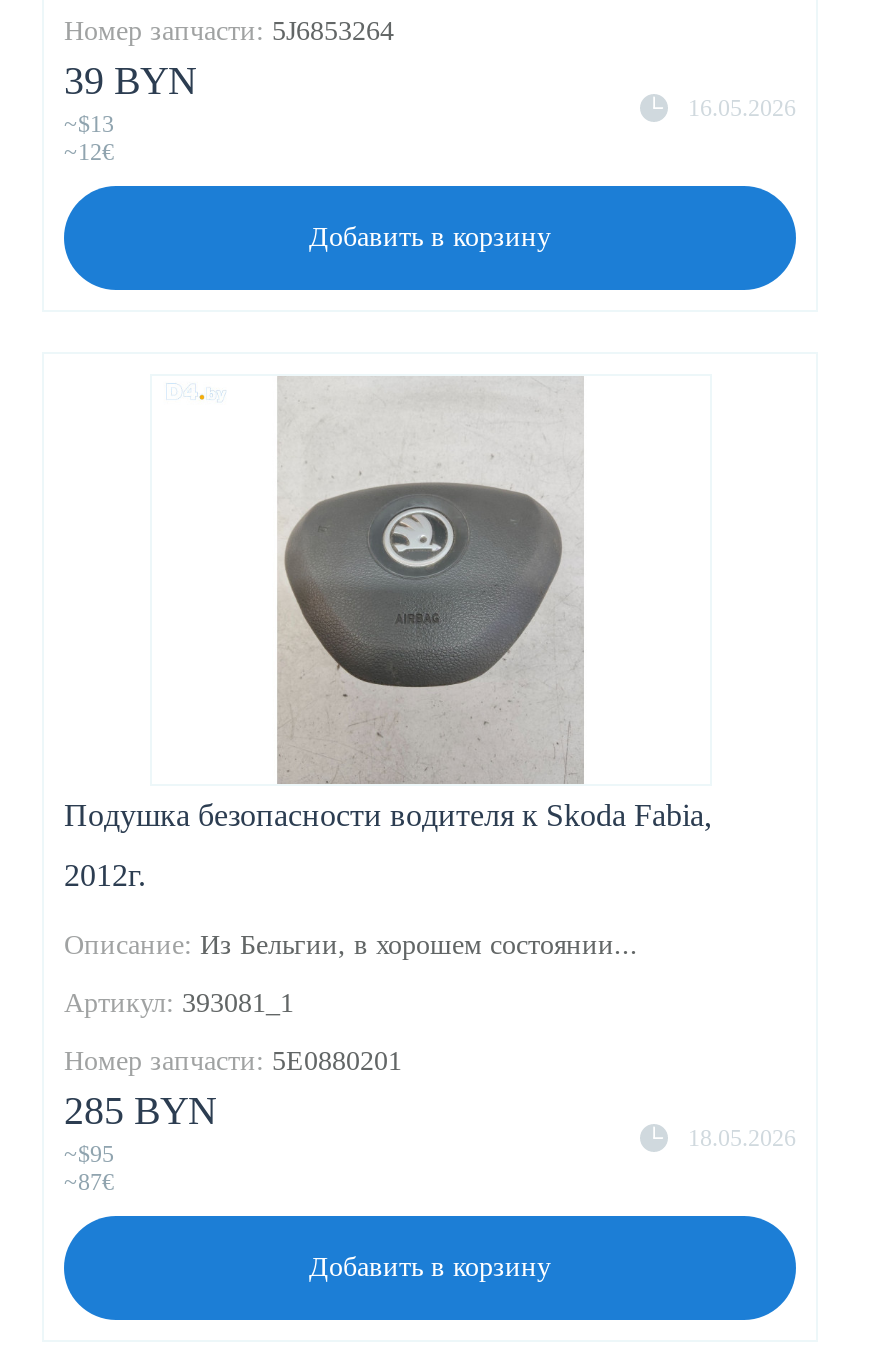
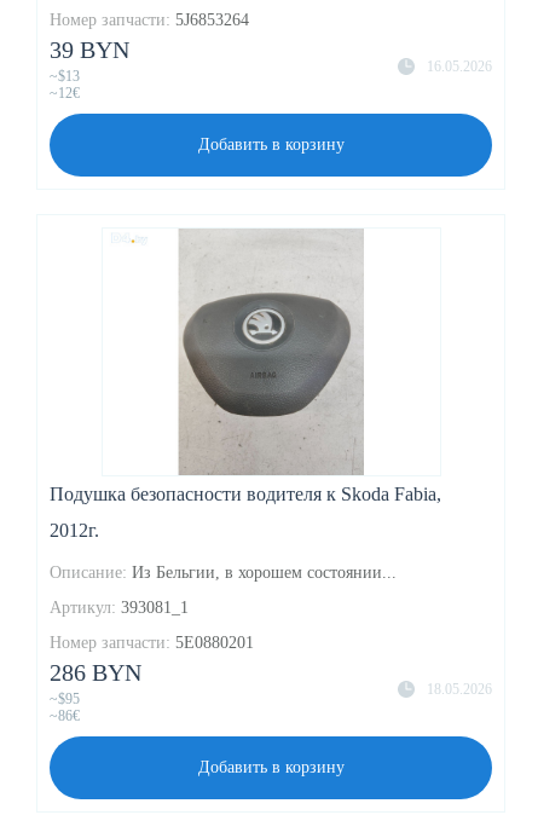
- 285 BYN
+ 286 BYN

- ~87€
+ ~86€
